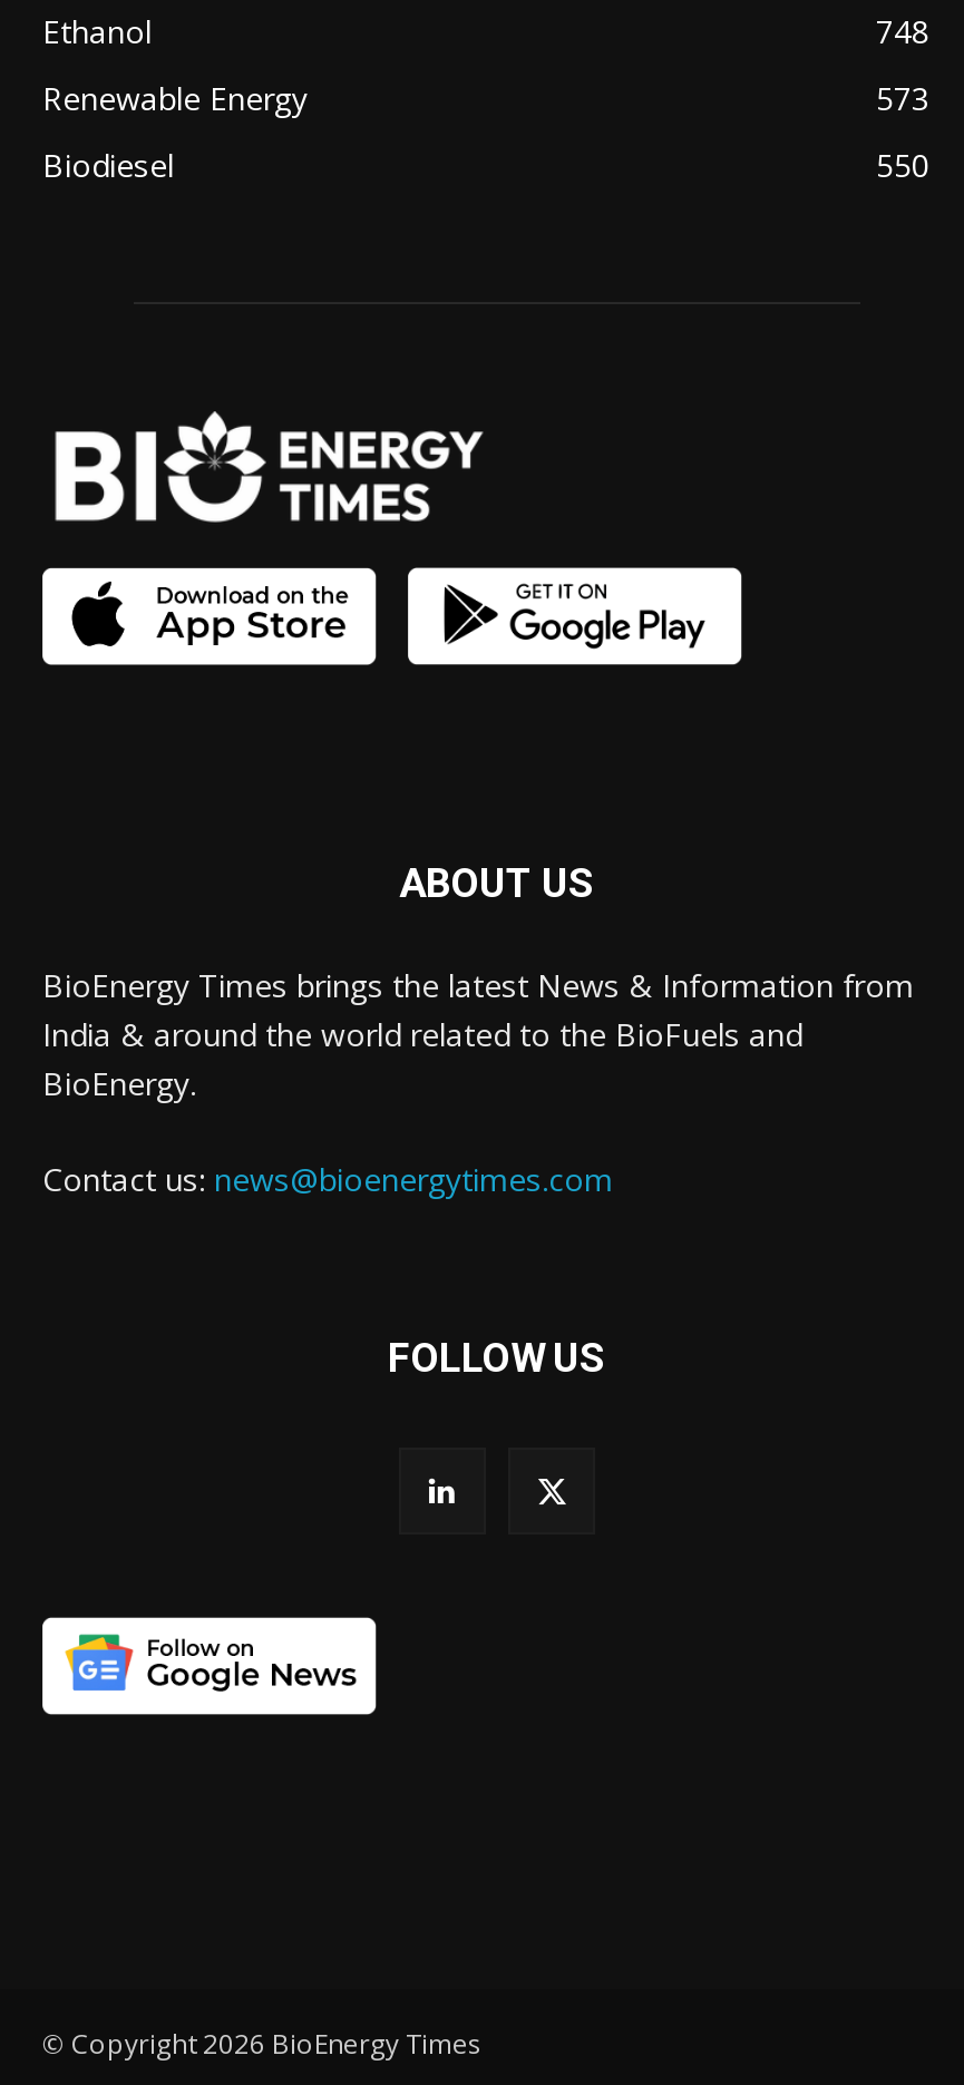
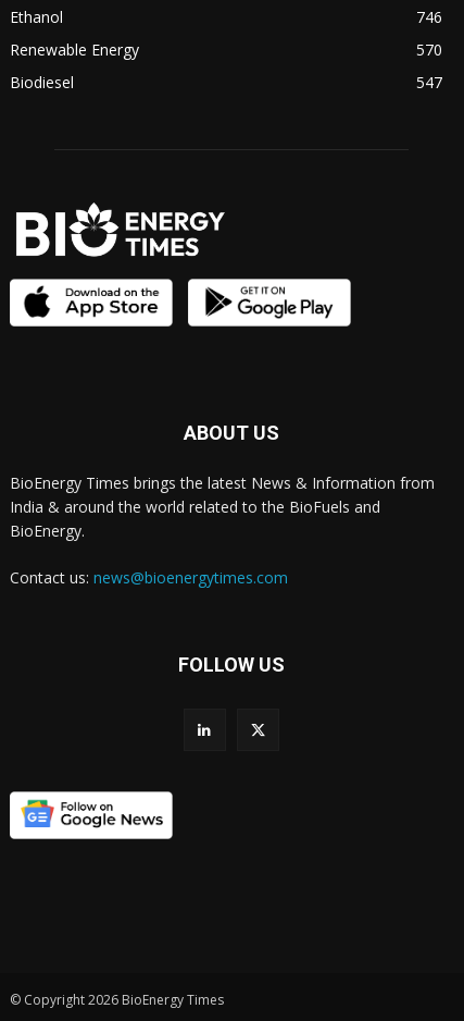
- 748
+ 746

- 573
+ 570

- 550
+ 547
